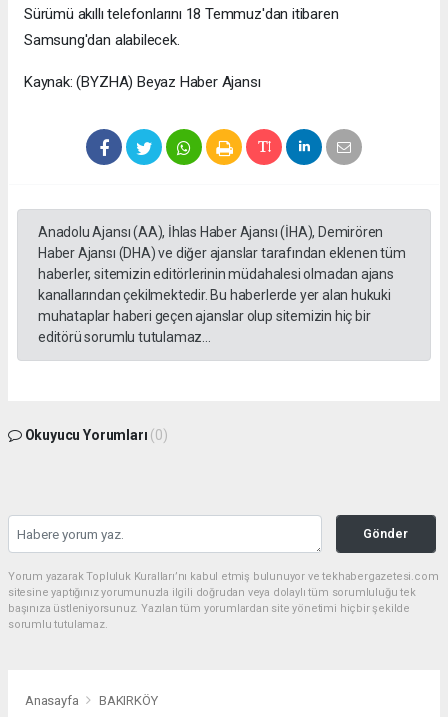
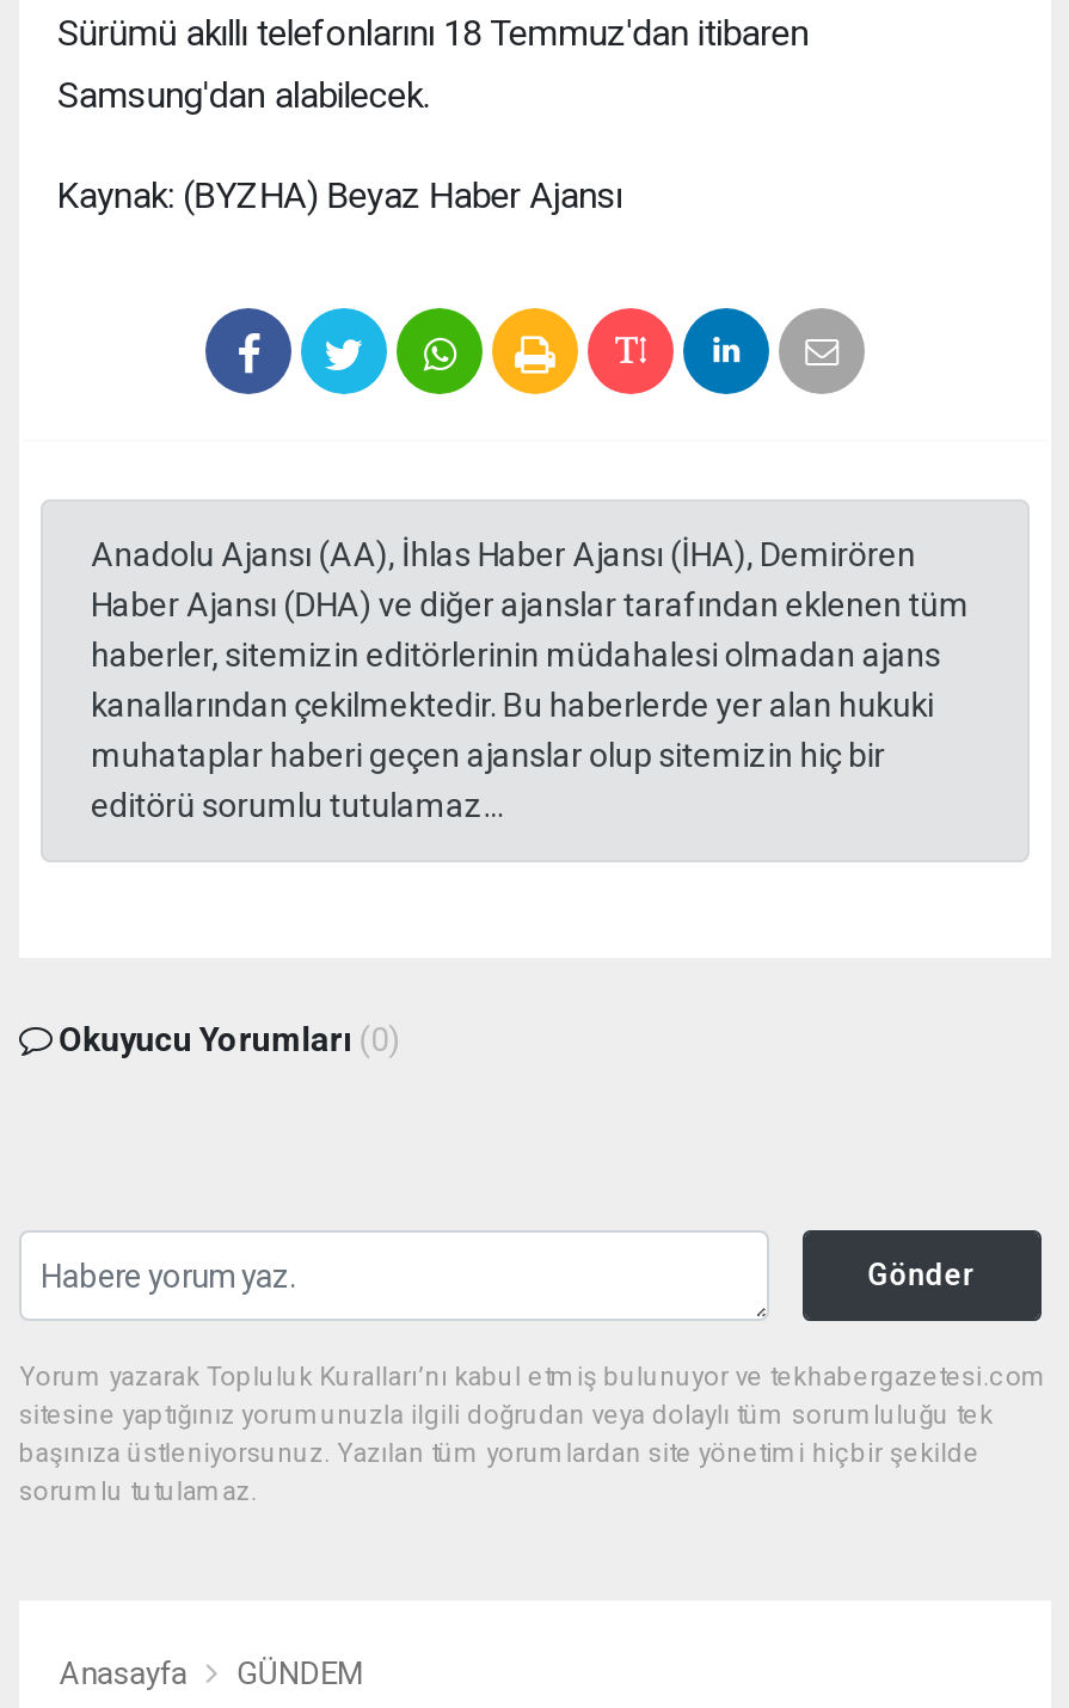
- BAKIRKÖY
+ GÜNDEM
